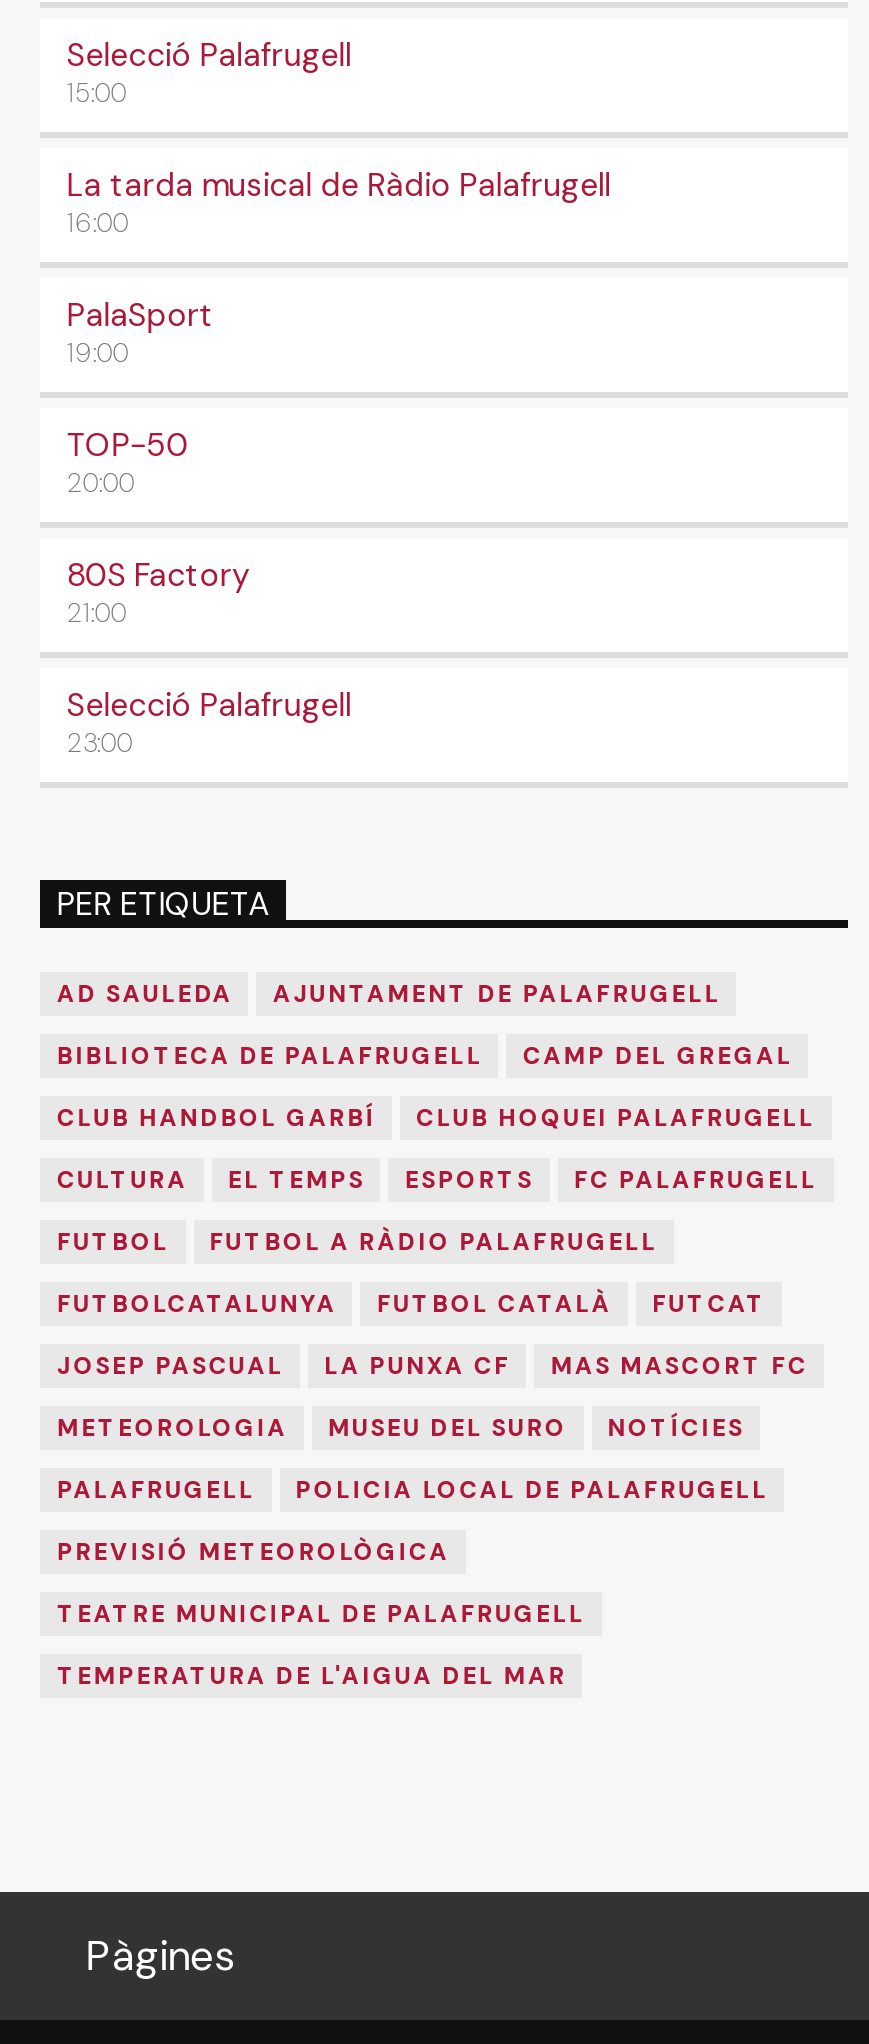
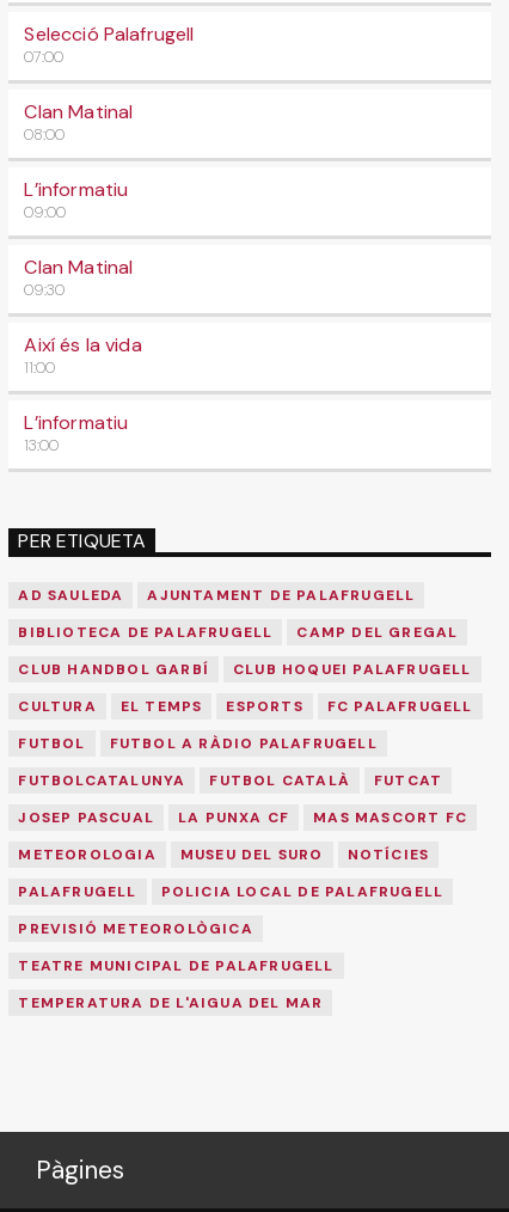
- 15:00
+ 07:00

- La tarda musical de Ràdio Palafrugell
- 16:00
+ Clan Matinal
+ 08:00

- PalaSport
- 19:00
+ L’informatiu
+ 09:00

- TOP-50
- 20:00
+ Clan Matinal
+ 09:30

- 80S Factory
- 21:00
+ Així és la vida
+ 11:00

- Selecció Palafrugell
- 23:00
+ L’informatiu
+ 13:00
